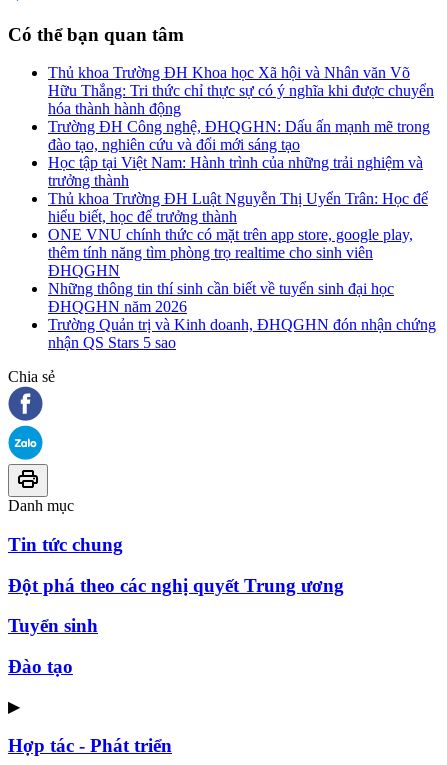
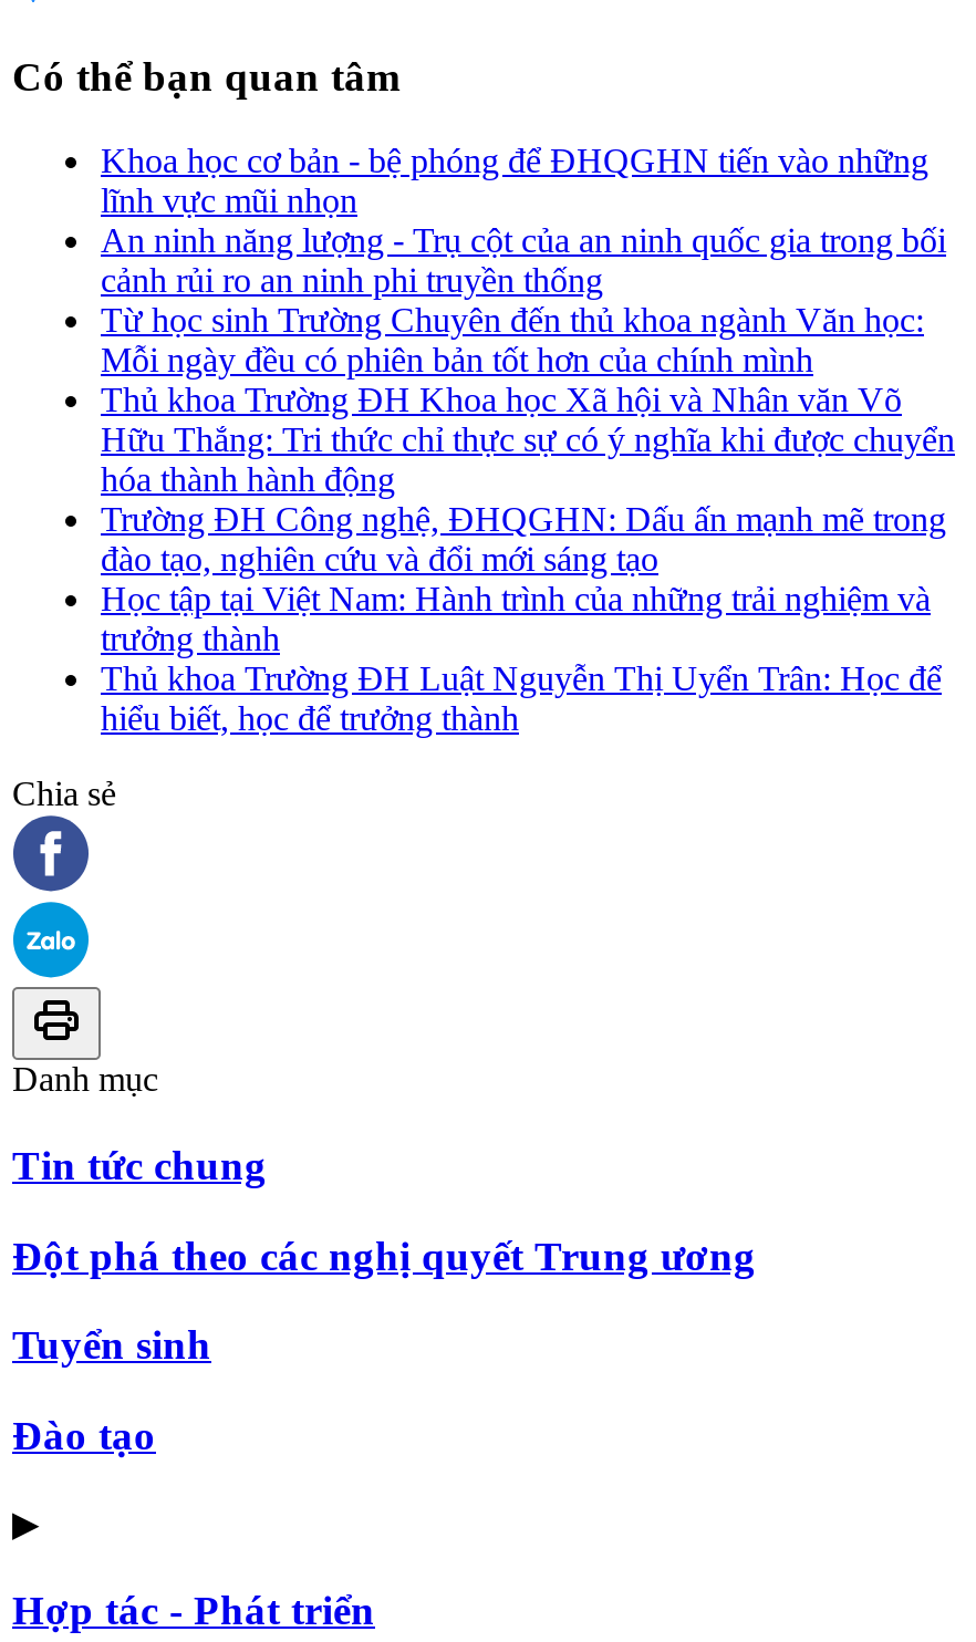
+ Khoa học cơ bản - bệ phóng để ĐHQGHN tiến vào những
+ lĩnh vực mũi nhọn
+ An ninh năng lượng - Trụ cột của an ninh quốc gia trong bối
+ cảnh rủi ro an ninh phi truyền thống
+ Từ học sinh Trường Chuyên đến thủ khoa ngành Văn học:
+ Mỗi ngày đều có phiên bản tốt hơn của chính mình

moved down: Thủ khoa Trường ĐH Khoa học Xã hội và Nhân văn Võ | Hữu Thắng: Tri thức chỉ thực sự có ý nghĩa khi được chuyển | hóa thành hành động | ... | Thủ khoa Trường ĐH Luật Nguyễn Thị Uyển Trân: Học để | hiểu biết, học để trưởng thành

- ONE VNU chính thức có mặt trên app store, google play,
- thêm tính năng tìm phòng trọ realtime cho sinh viên
- ĐHQGHN
- Những thông tin thí sinh cần biết về tuyển sinh đại học
- ĐHQGHN năm 2026
- Trường Quản trị và Kinh doanh, ĐHQGHN đón nhận chứng
- nhận QS Stars 5 sao
